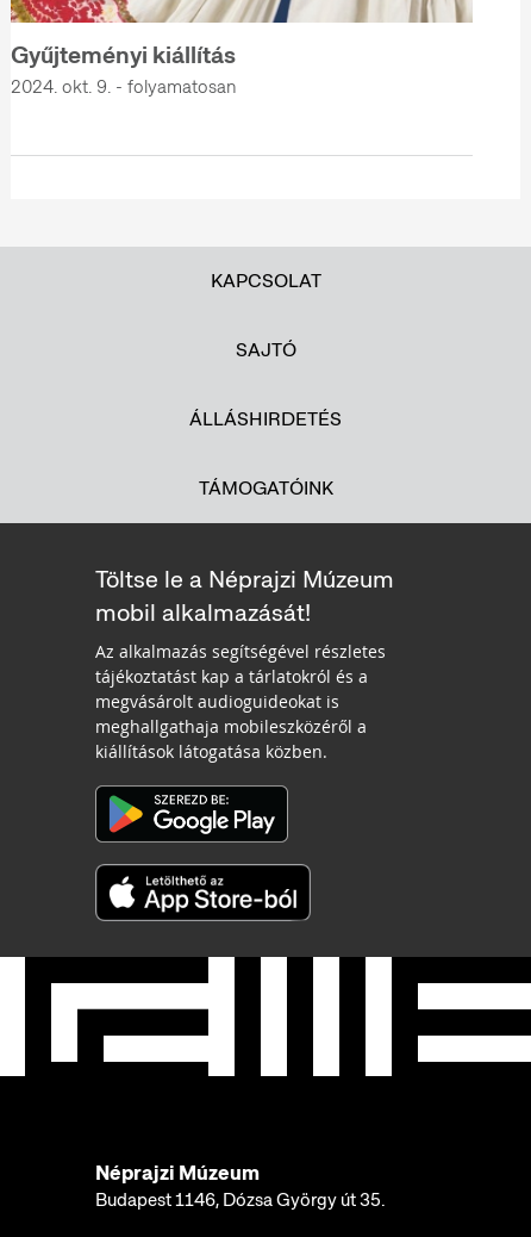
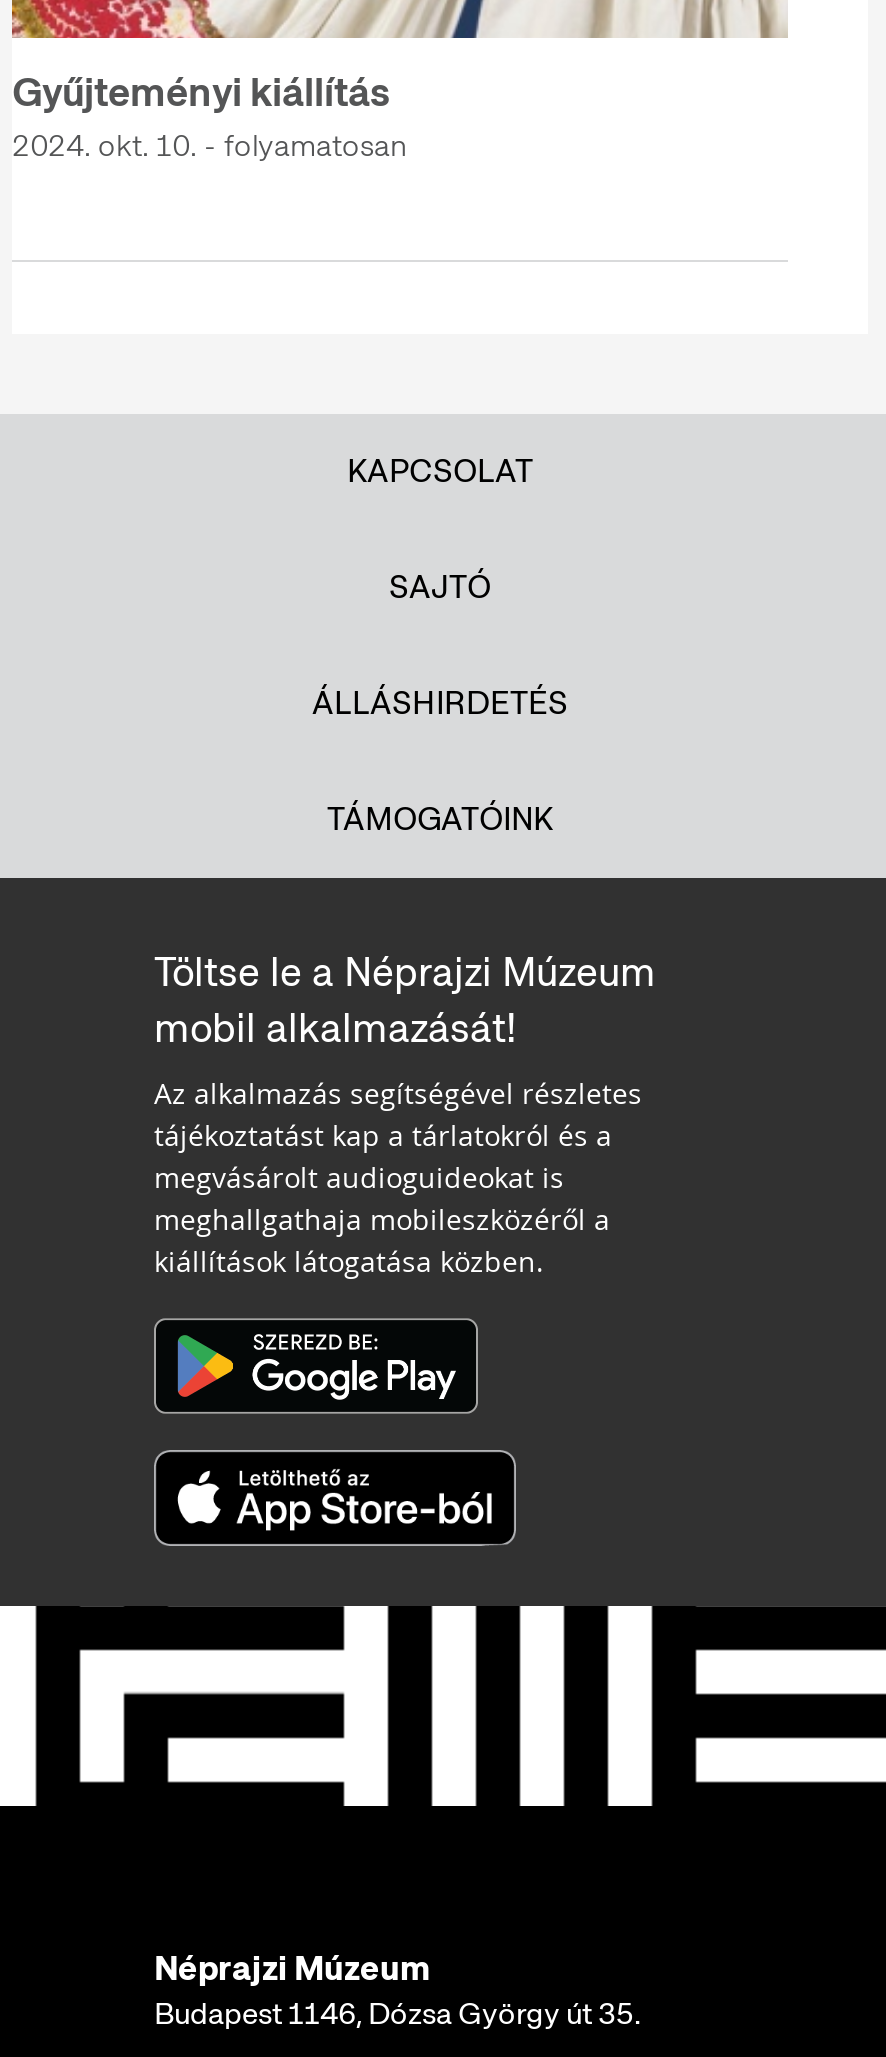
- 2024. okt. 9. - folyamatosan
+ 2024. okt. 10. - folyamatosan
